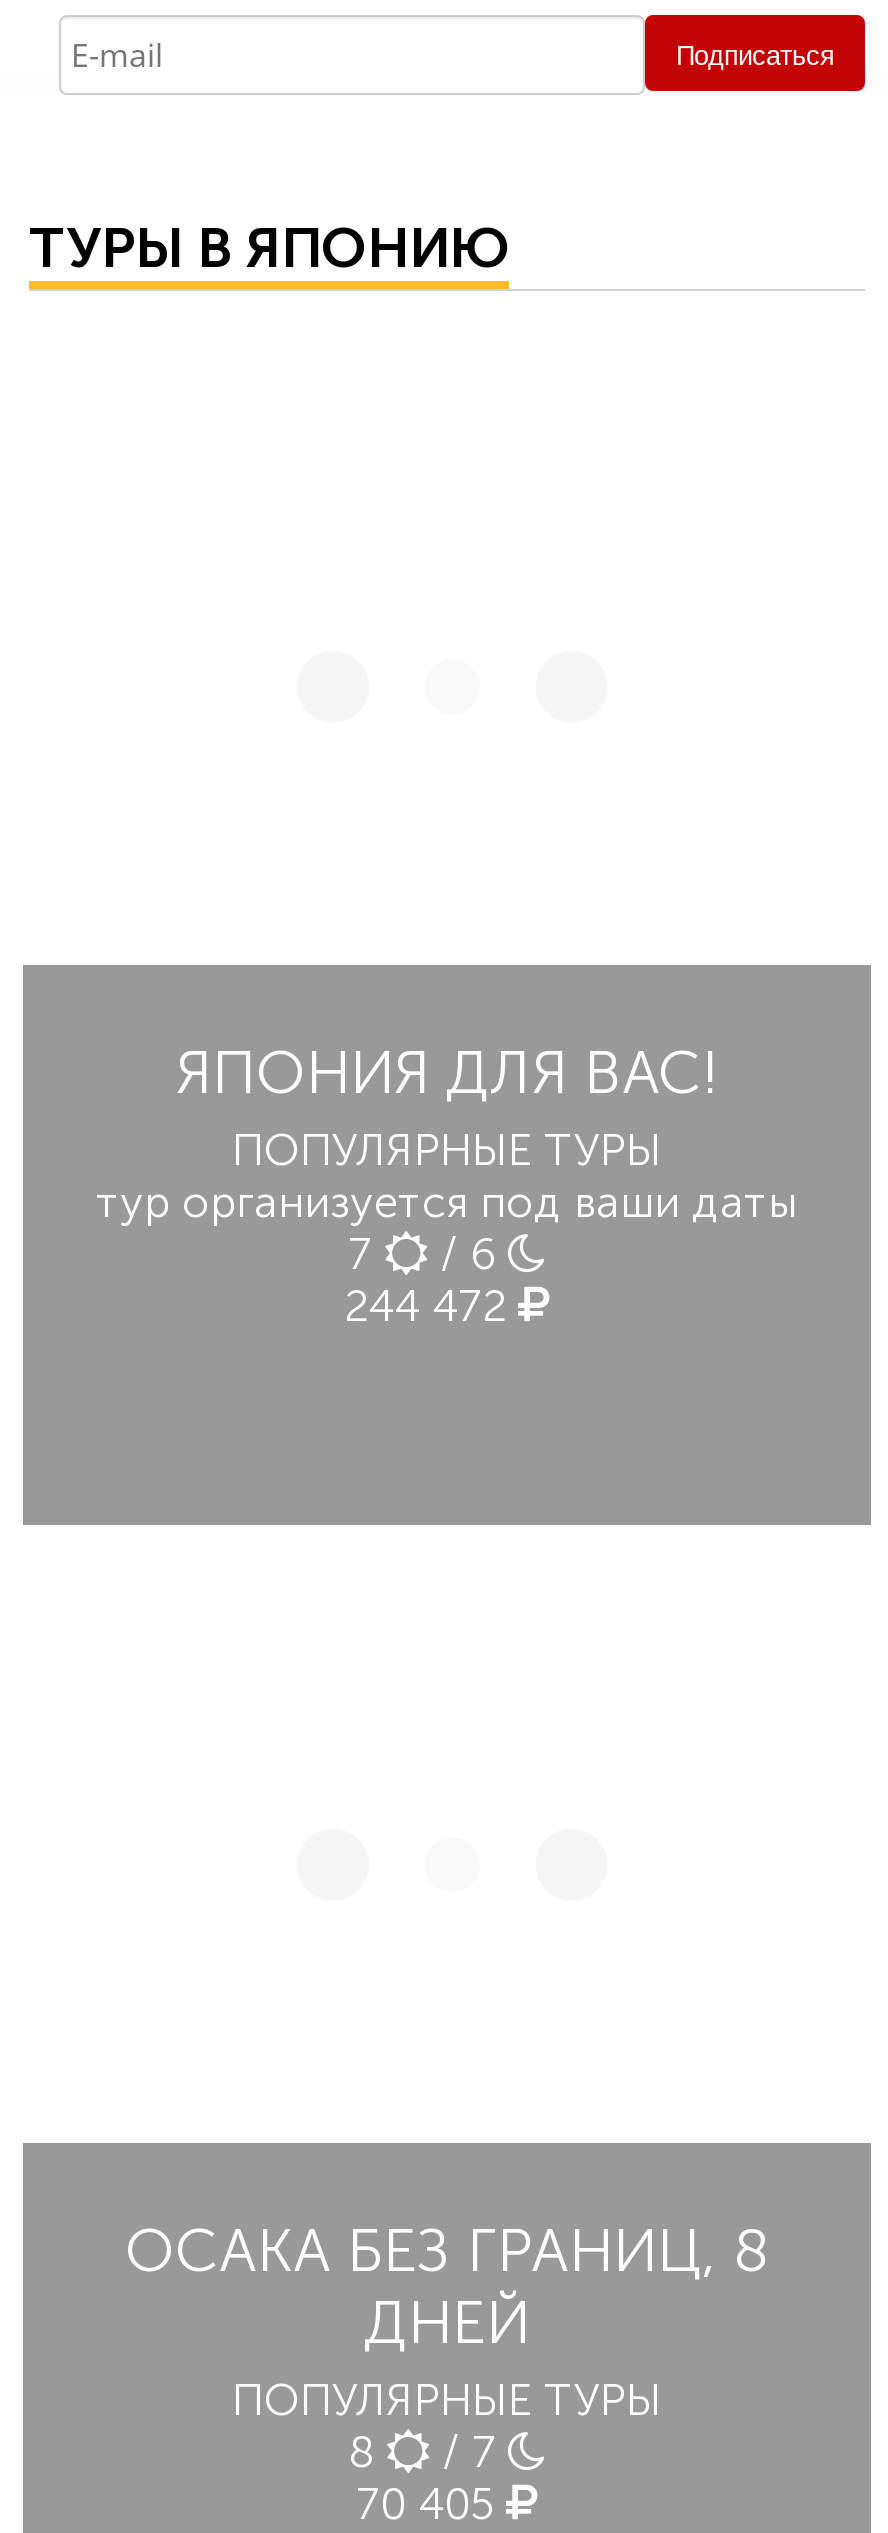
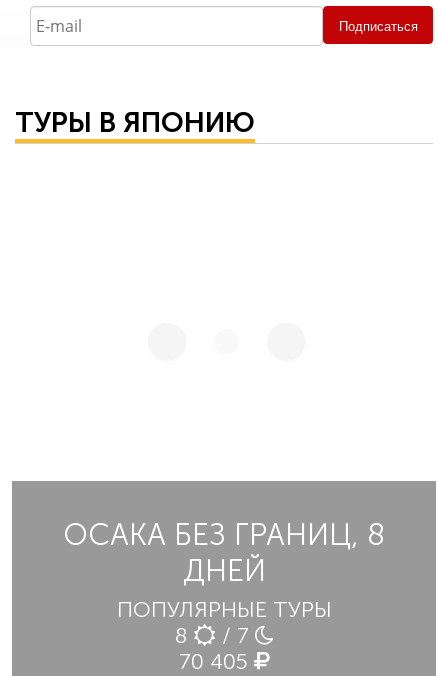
- ЯПОНИЯ ДЛЯ ВАС!
- ПОПУЛЯРНЫЕ ТУРЫ
- тур организуется под ваши даты
- 7
- / 6
- 244 472
